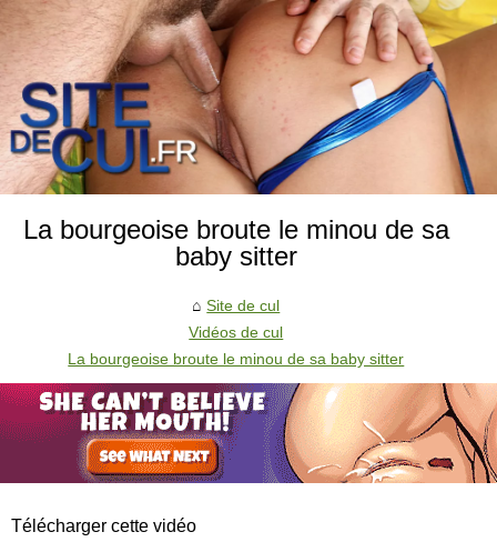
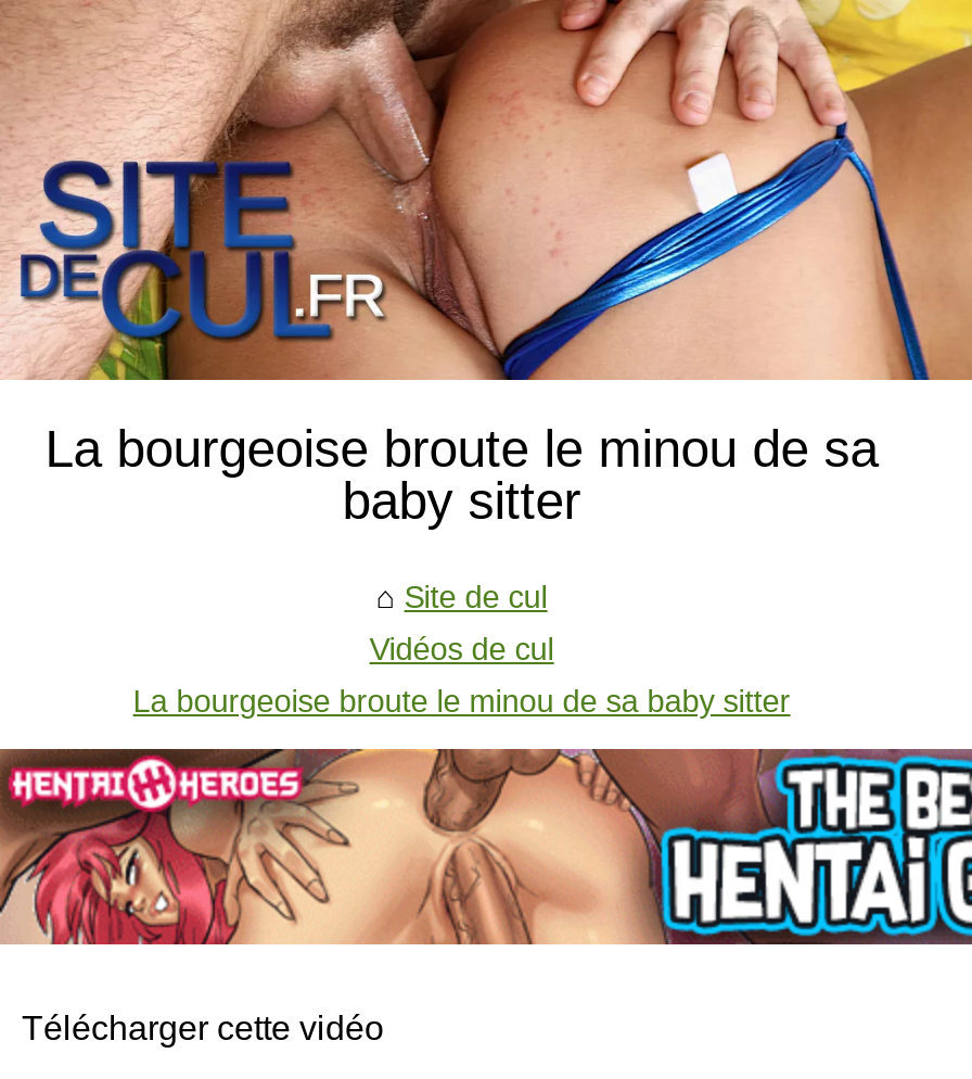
- [image]
+ [image]
